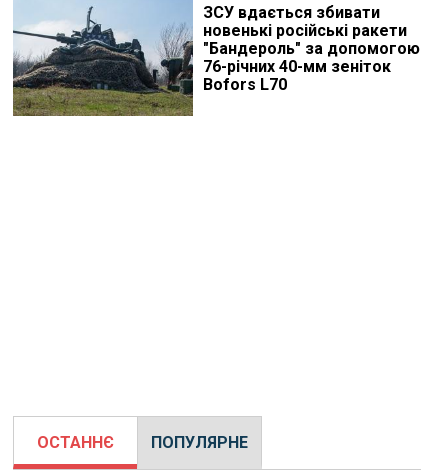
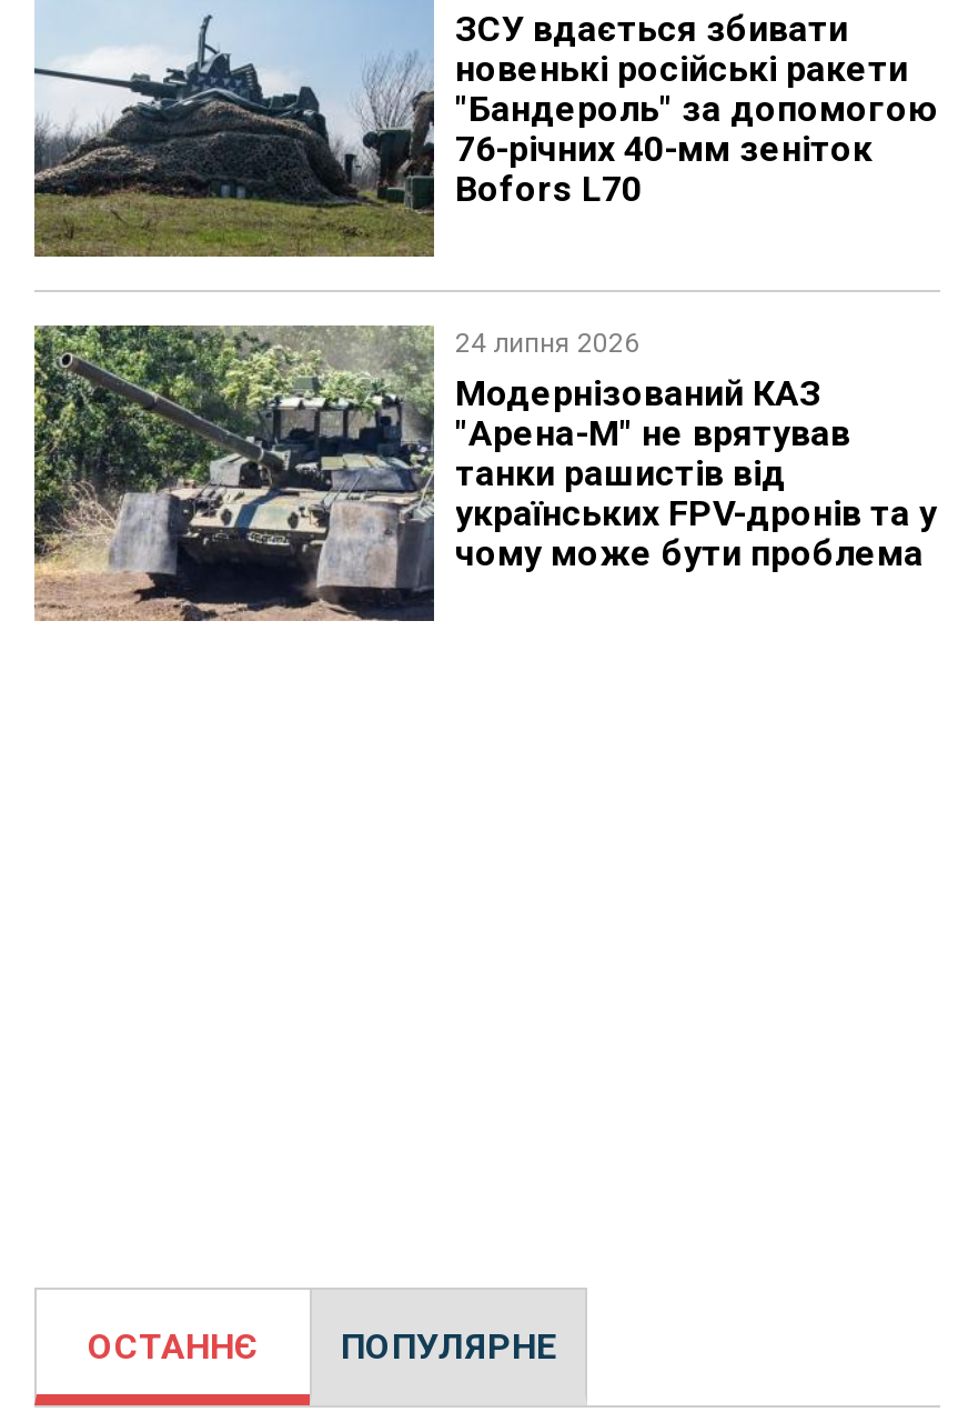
+ [image]
+ 24 липня 2026
+ Модернізований КАЗ
+ "Арена-М" не врятував
+ танки рашистів від
+ українських FPV-дронів та у
+ чому може бути проблема
